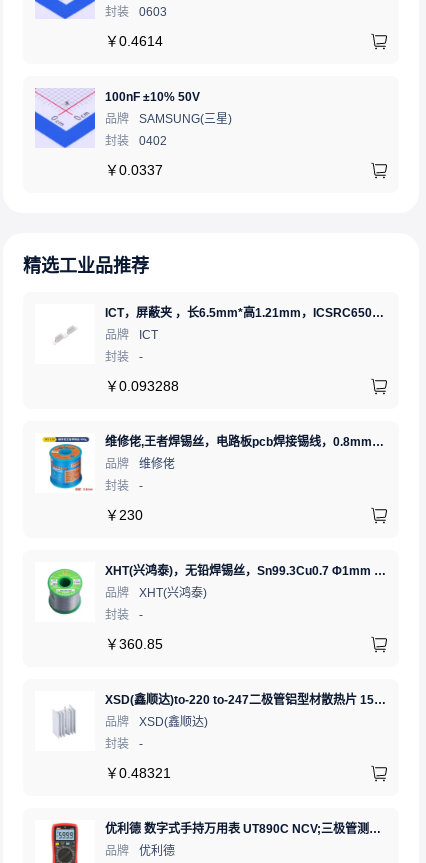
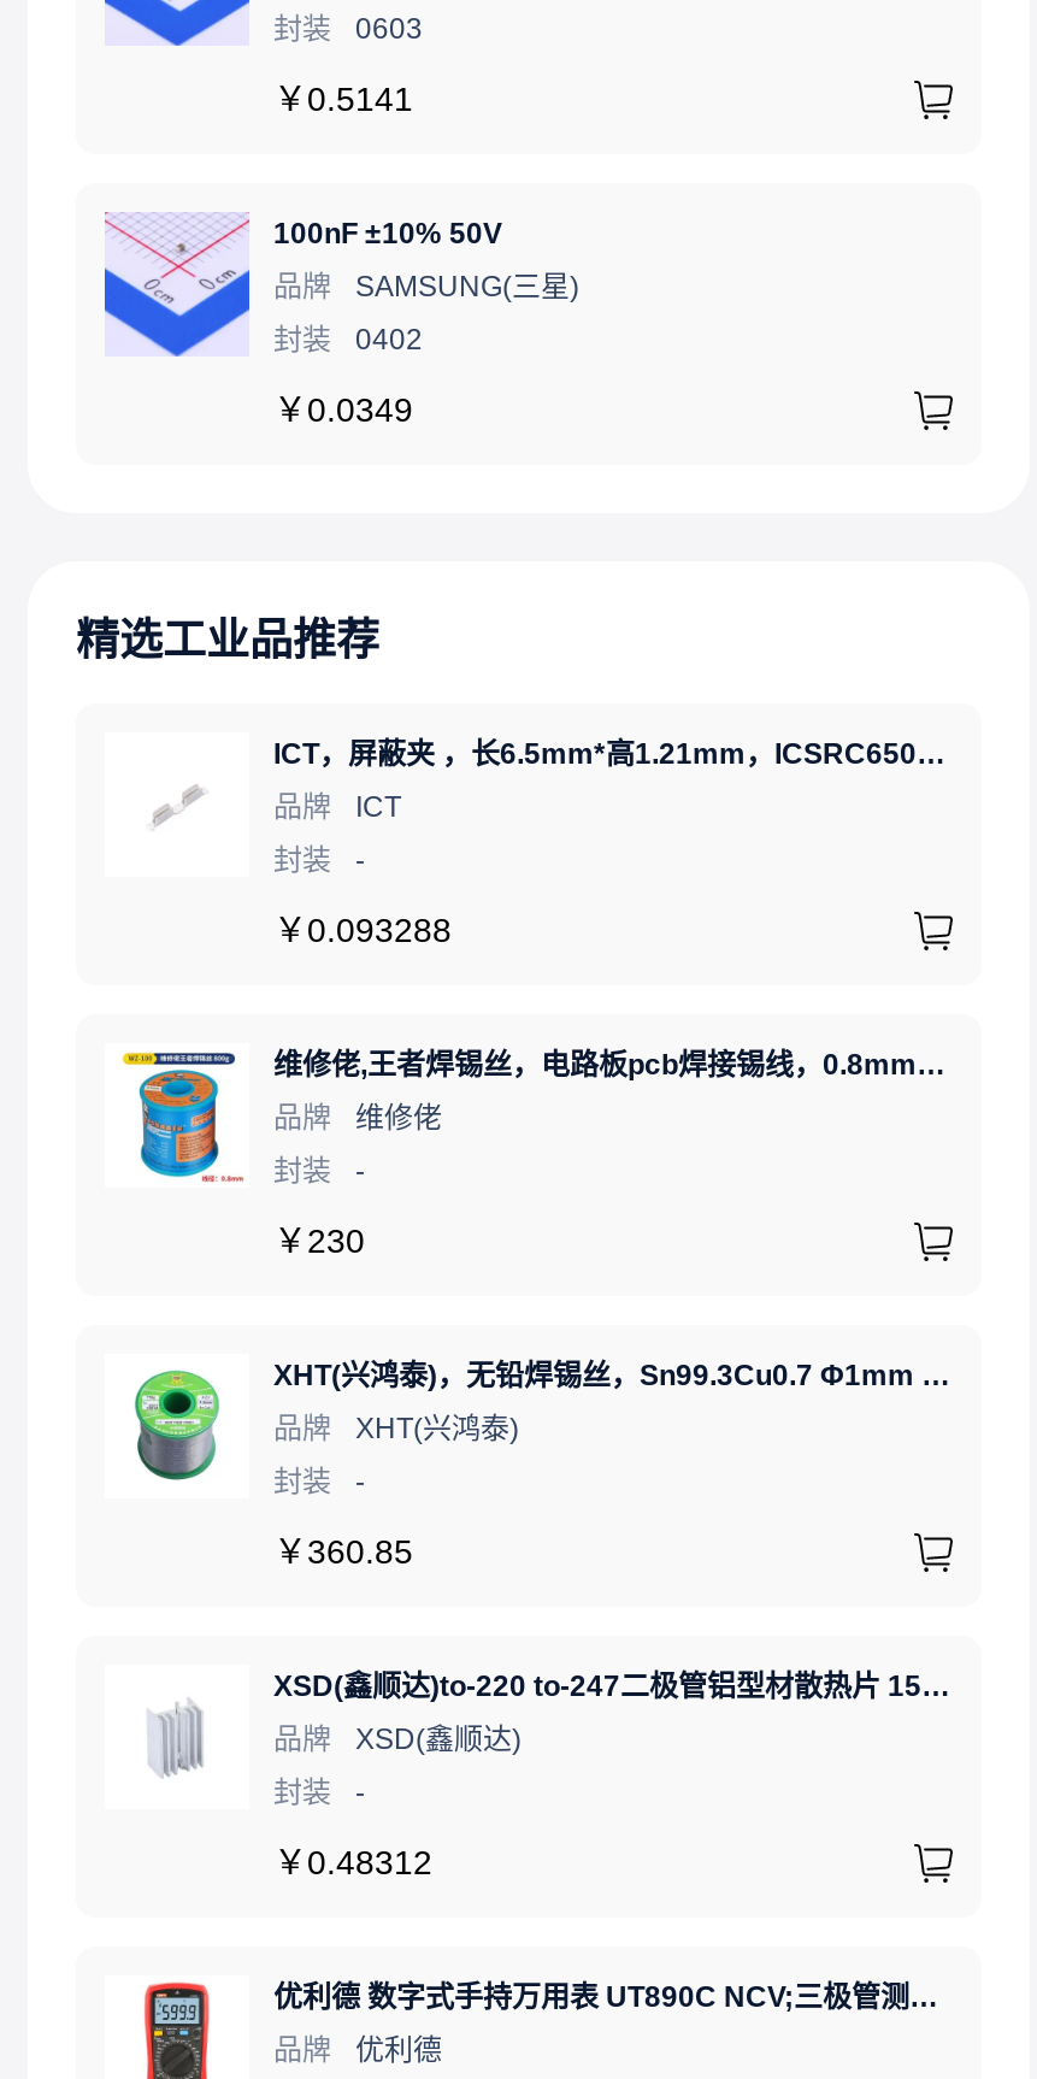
- ￥0.4614
+ ￥0.5141

- ￥0.0337
+ ￥0.0349

- ￥0.48321
+ ￥0.48312
